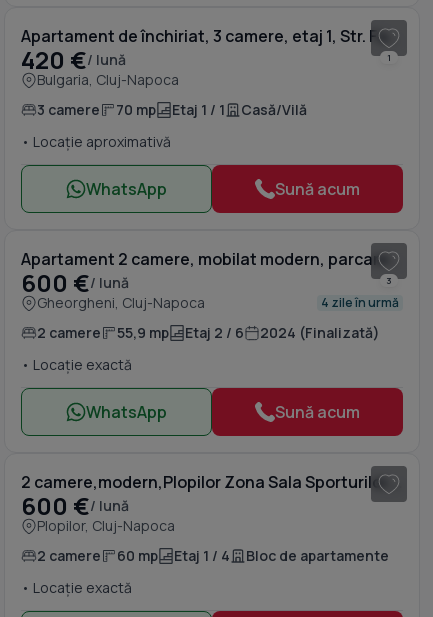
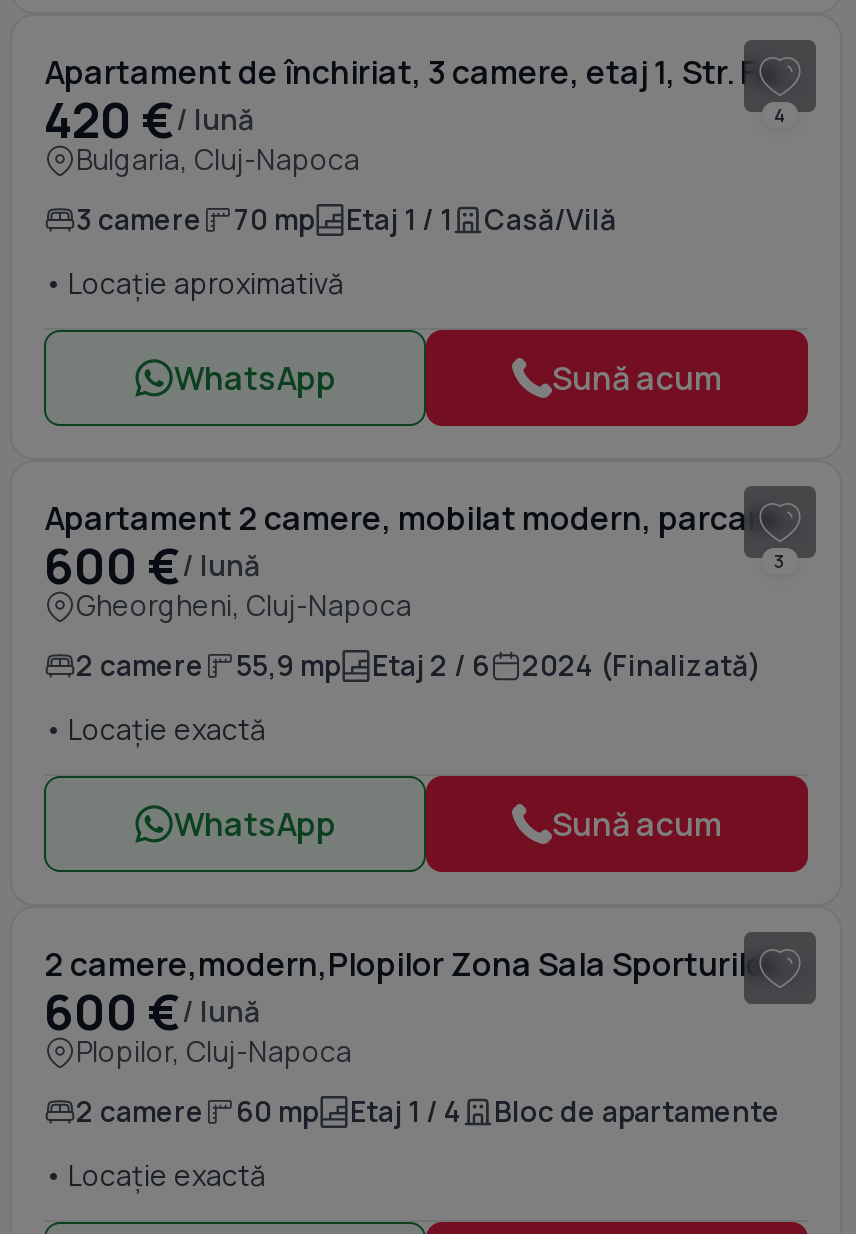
- 1
+ 4

- 4 zile în urmă
